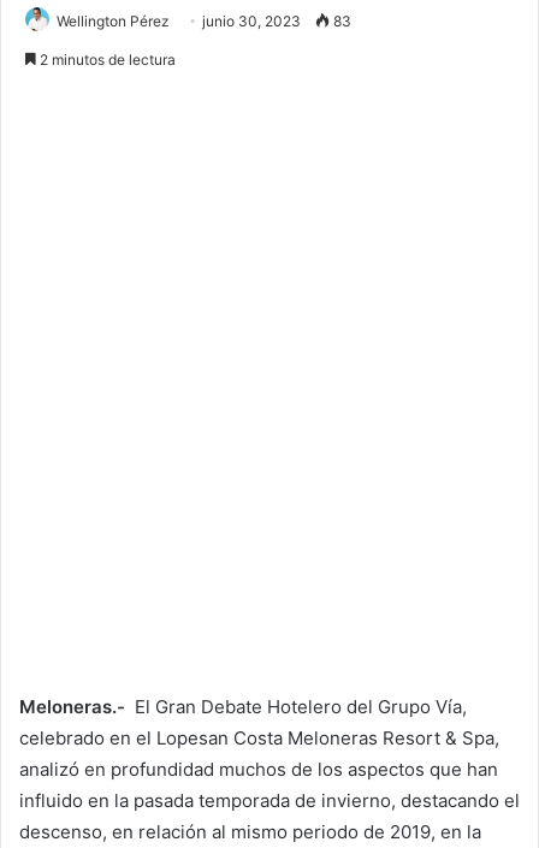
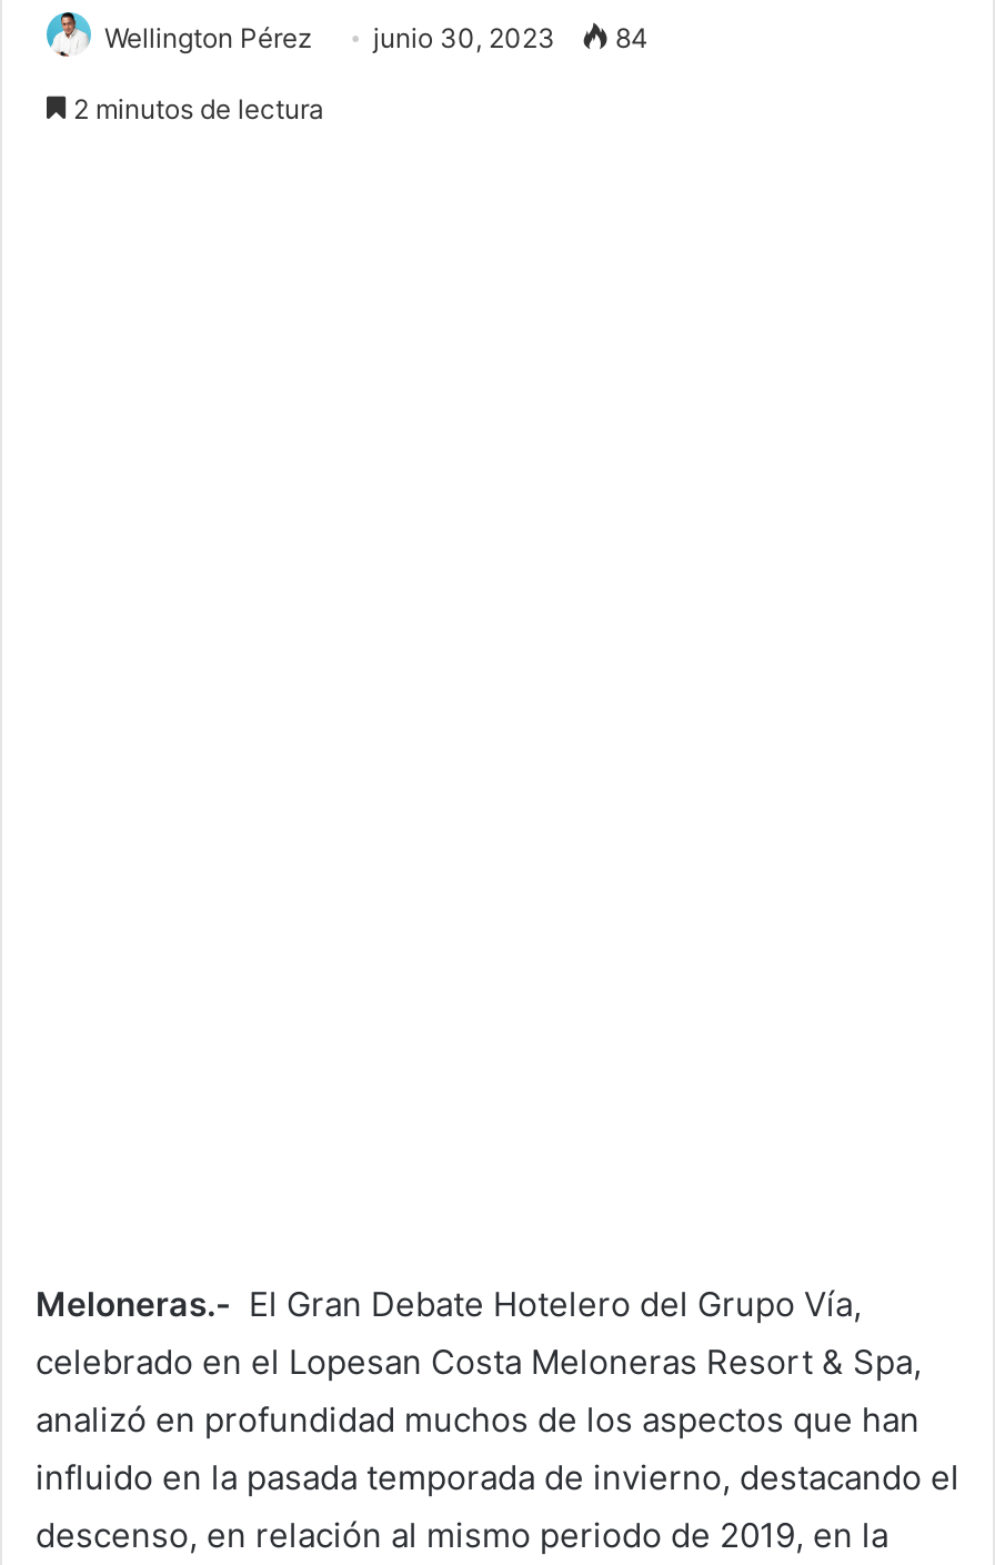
- Wellington Pérez junio 30, 2023 83
+ Wellington Pérez junio 30, 2023 84
